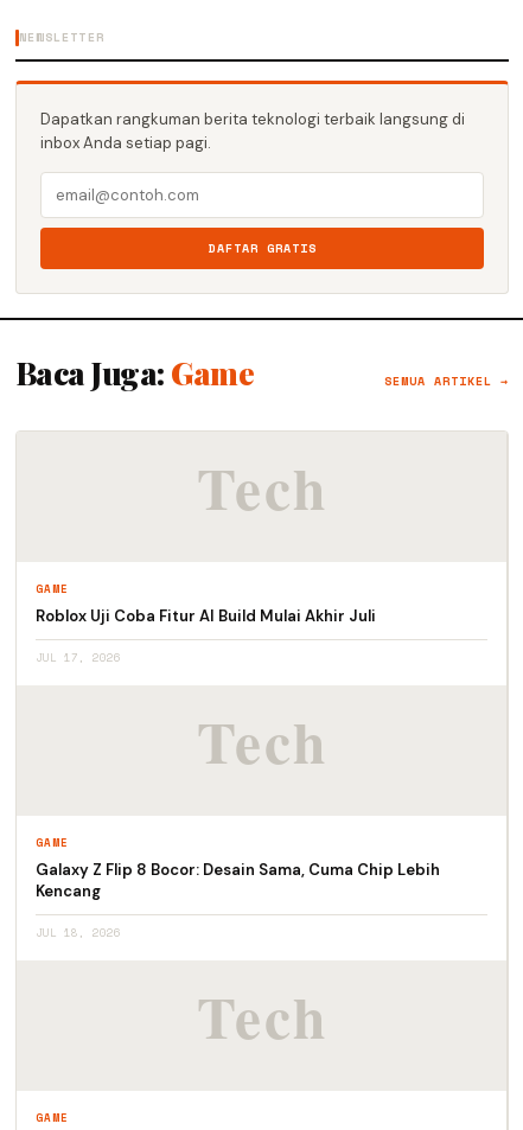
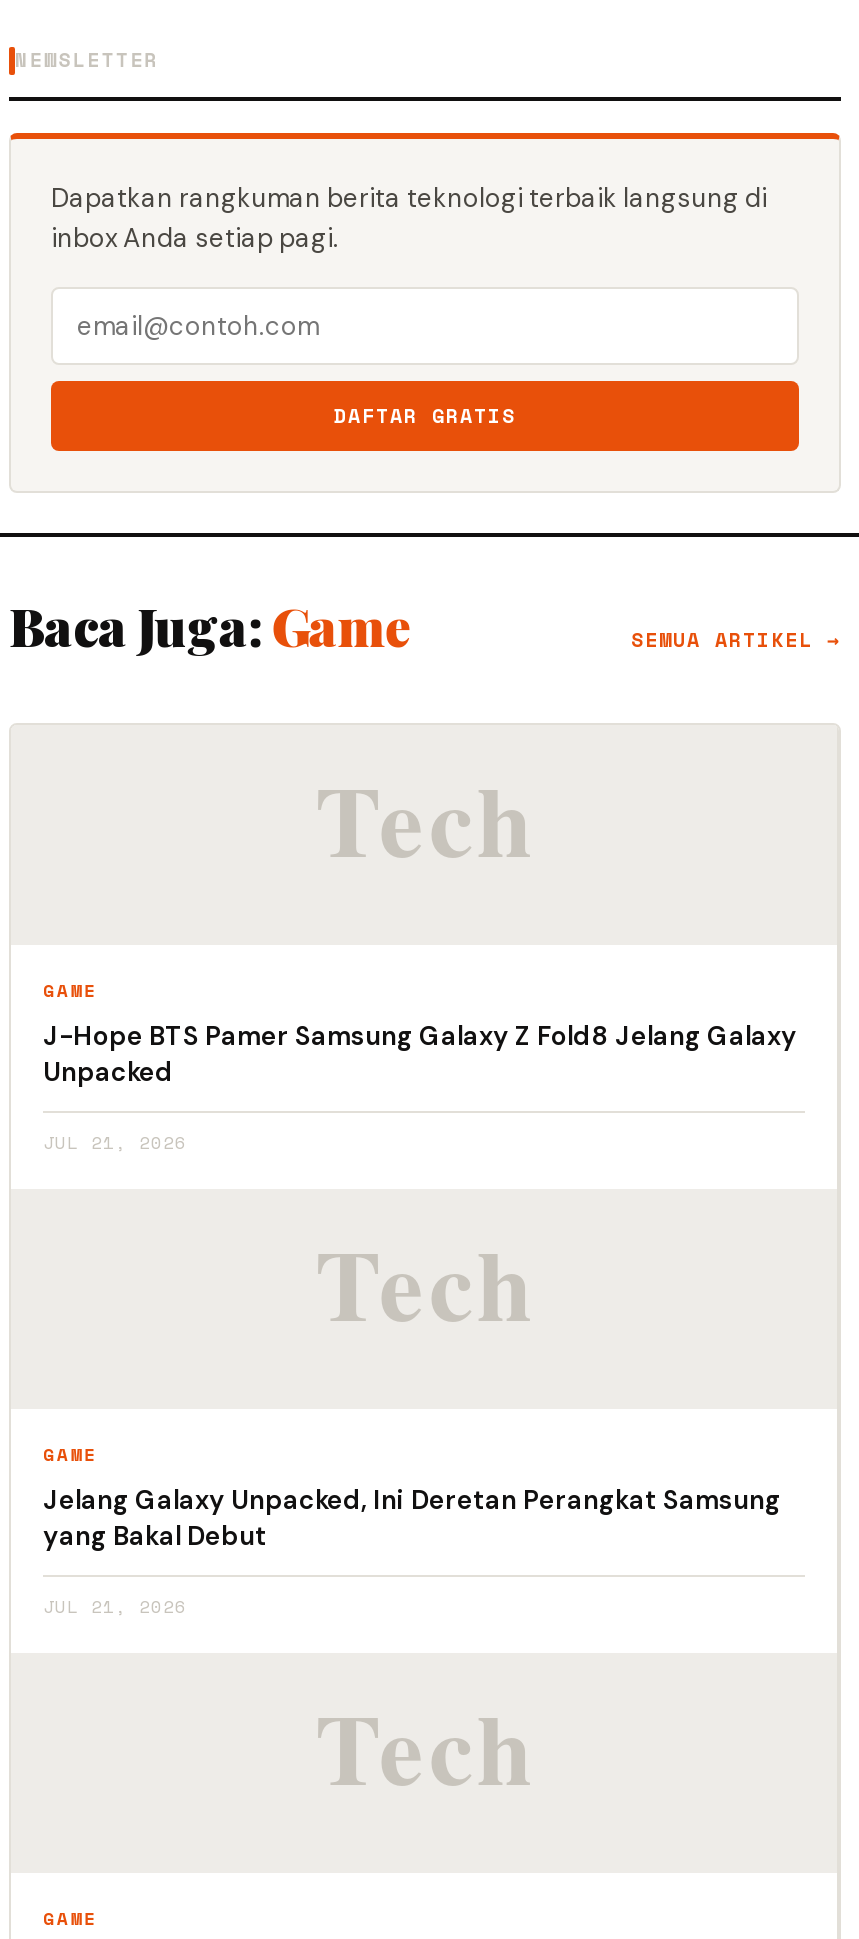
- Roblox Uji Coba Fitur AI Build Mulai Akhir Juli
+ J-Hope BTS Pamer Samsung Galaxy Z Fold8 Jelang Galaxy
+ Unpacked

- JUL 17, 2026
+ JUL 21, 2026

- Galaxy Z Flip 8 Bocor: Desain Sama, Cuma Chip Lebih
- Kencang
+ Jelang Galaxy Unpacked, Ini Deretan Perangkat Samsung
+ yang Bakal Debut

- JUL 18, 2026
+ JUL 21, 2026
